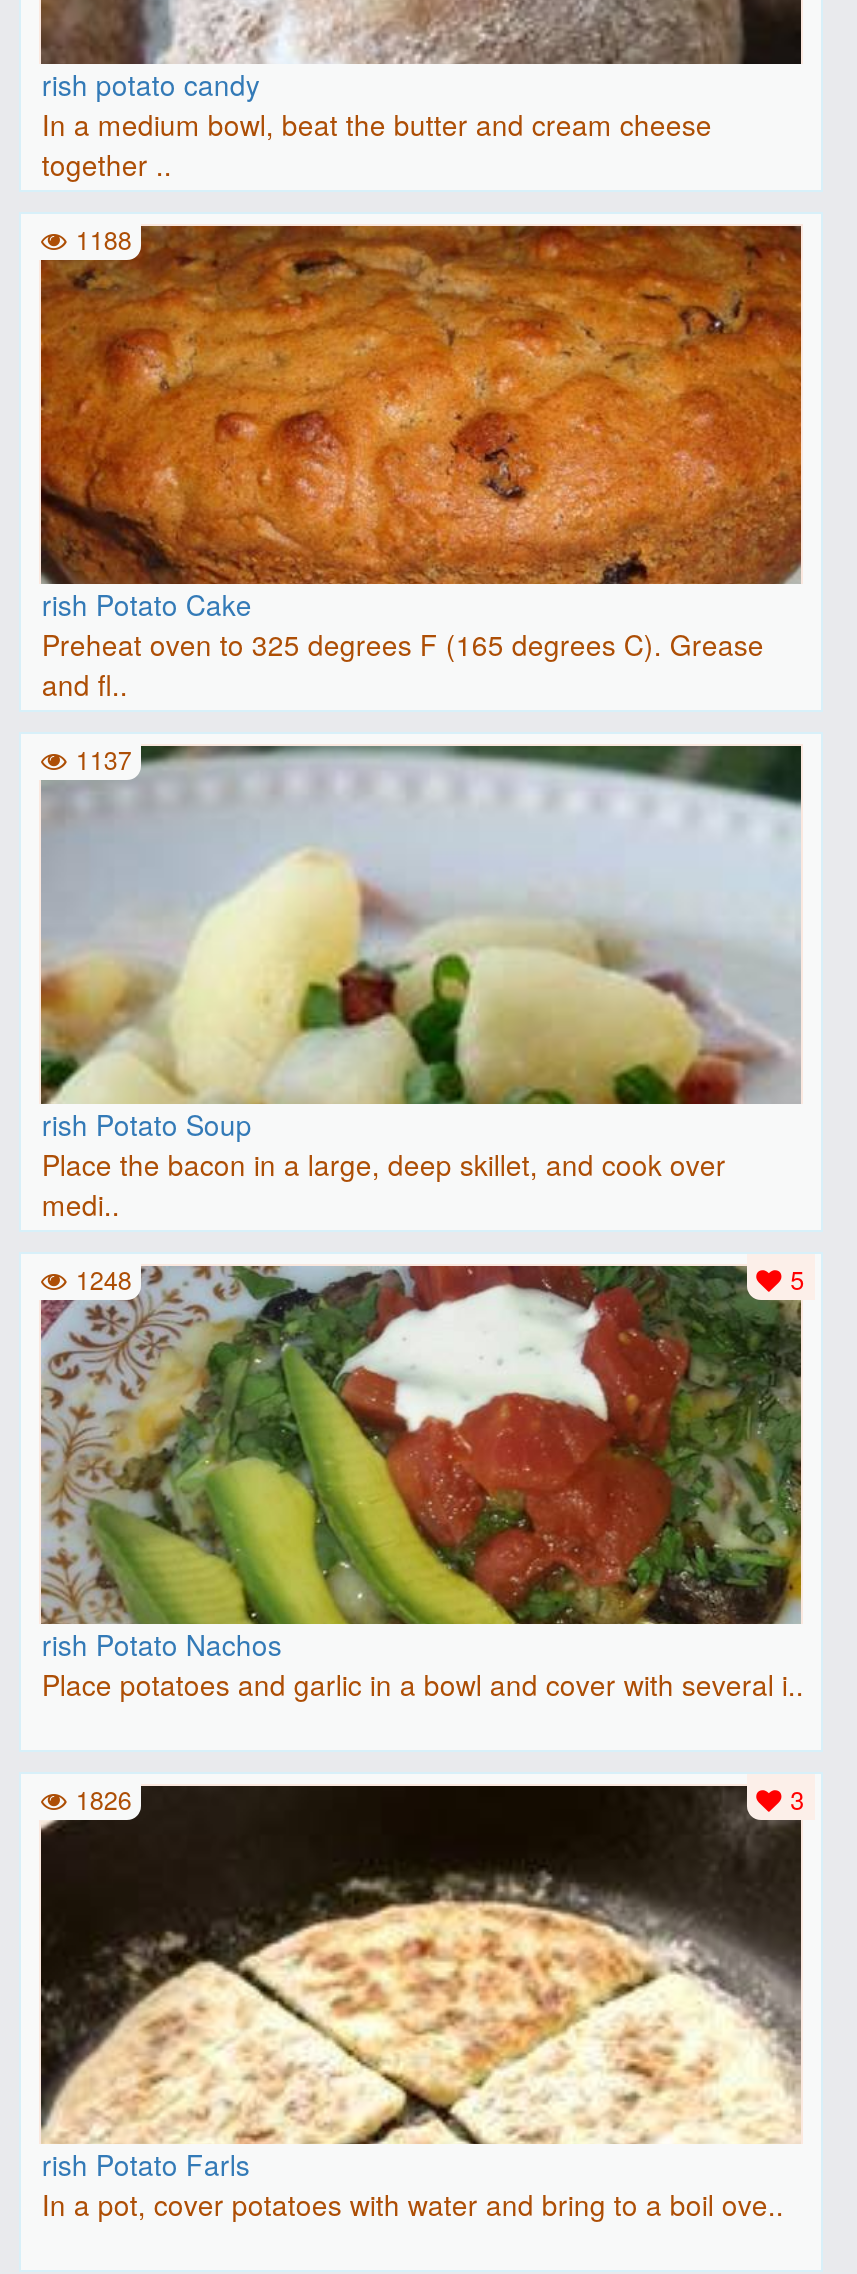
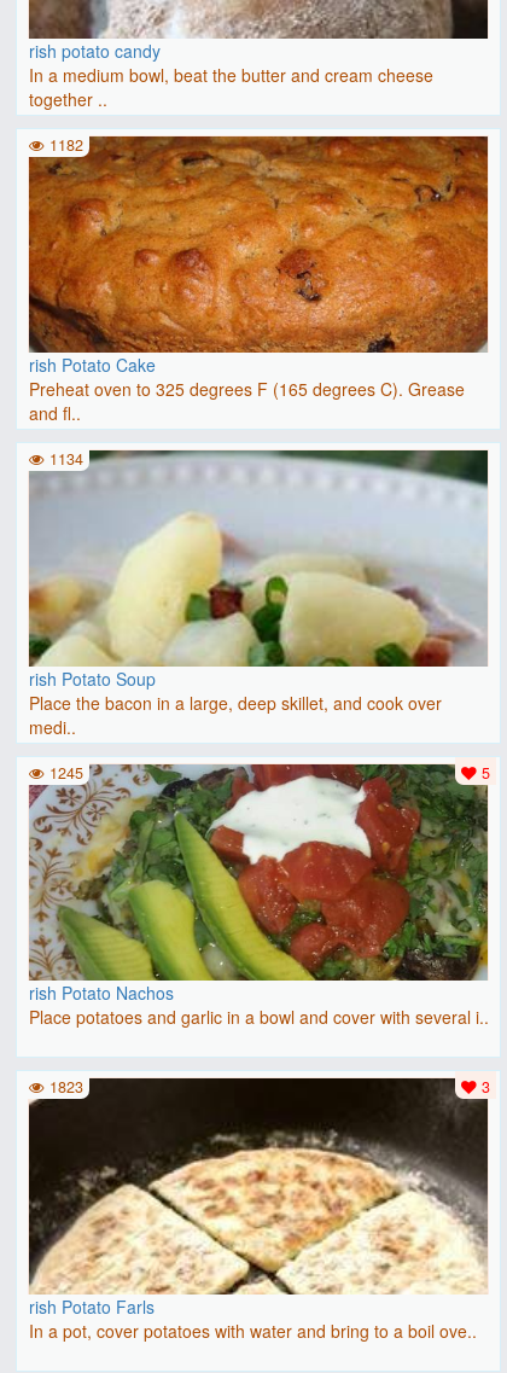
- 1188
+ 1182

- 1137
+ 1134

- 1248
+ 1245

- 1826
+ 1823
